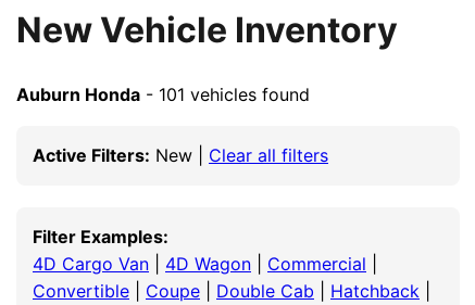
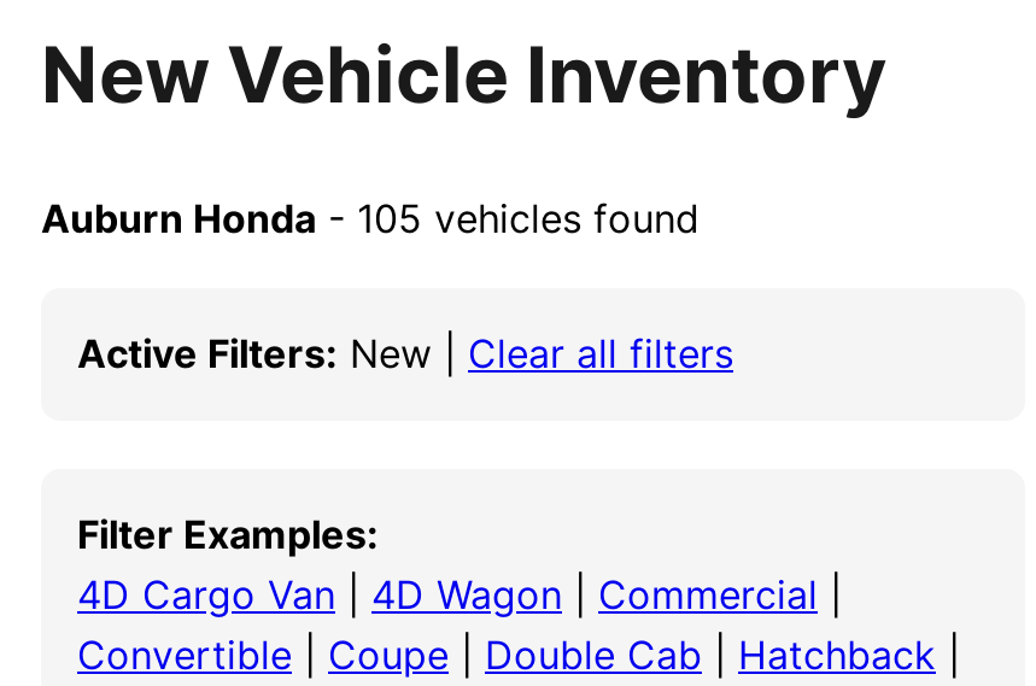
- Auburn Honda - 101 vehicles found
+ Auburn Honda - 105 vehicles found
